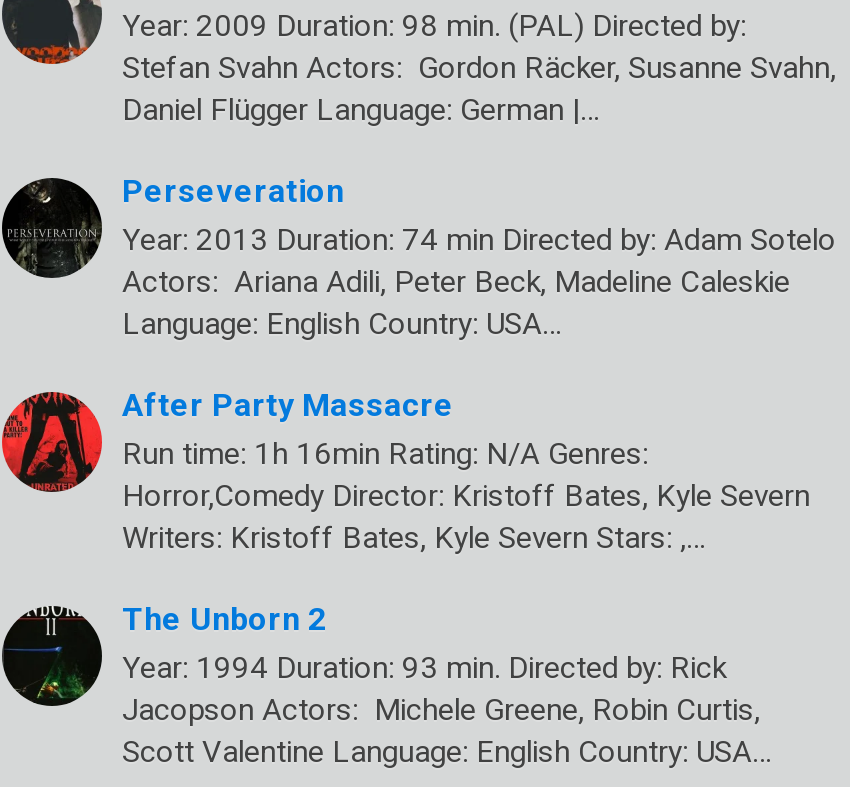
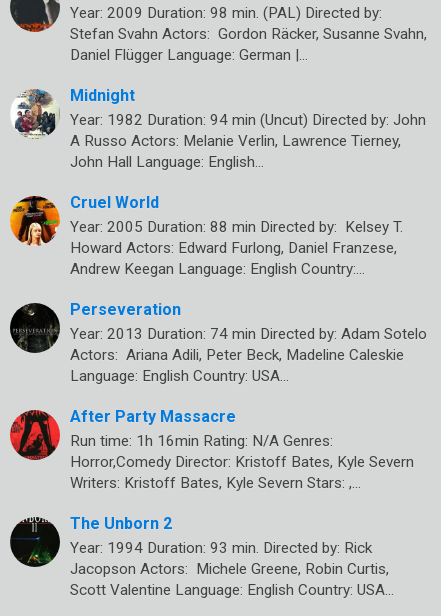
+ [image]

+ [image]
+ Midnight
+ Year: 1982 Duration: 94 min (Uncut) Directed by: John
+ A Russo Actors: Melanie Verlin, Lawrence Tierney,
+ John Hall Language: English…
+ Cruel World
+ Year: 2005 Duration: 88 min Directed by: Kelsey T.
+ Howard Actors: Edward Furlong, Daniel Franzese,
+ Andrew Keegan Language: English Country:…
